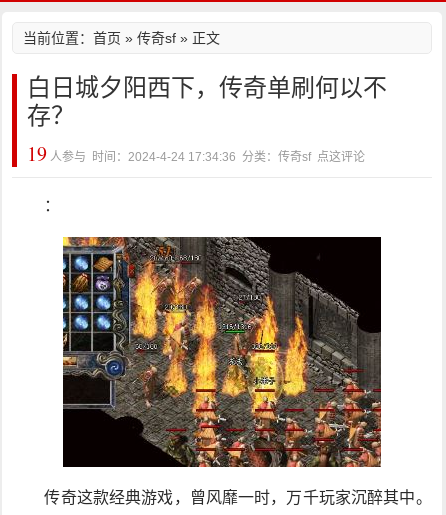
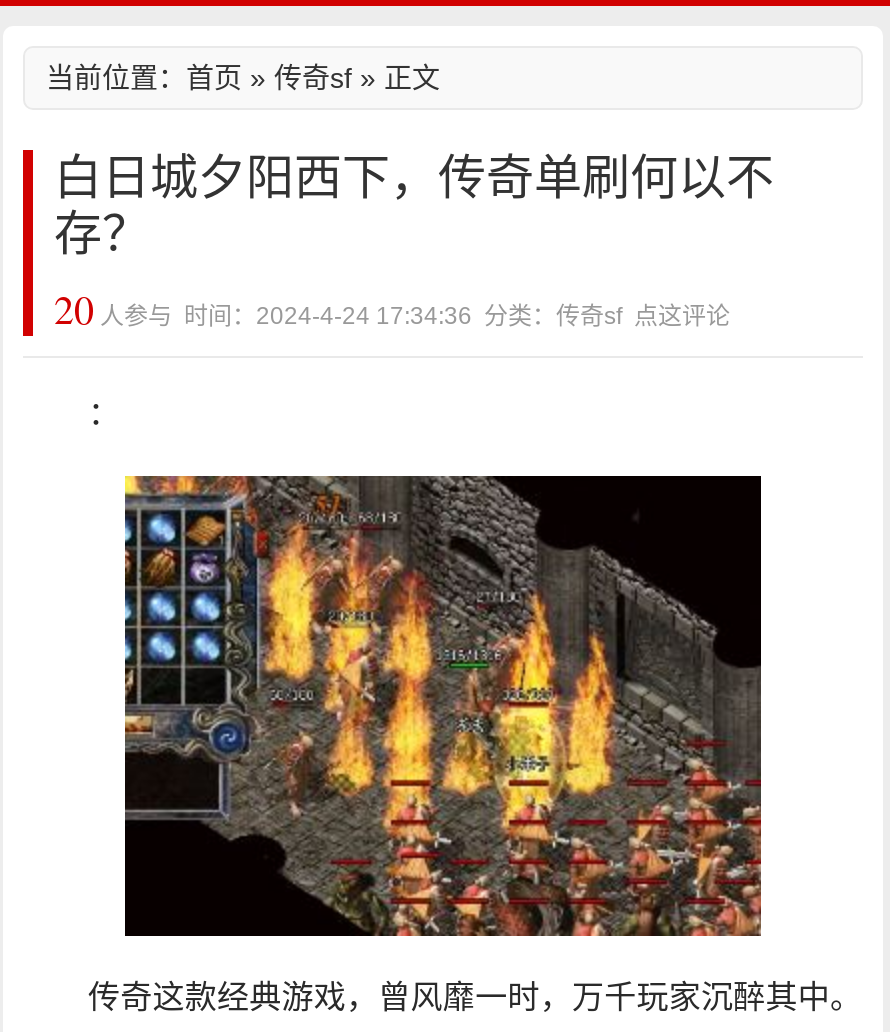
- 19人参与 时间：2024-4-24 17:34:36 分类：传奇sf点这评论
+ 20人参与 时间：2024-4-24 17:34:36 分类：传奇sf点这评论
